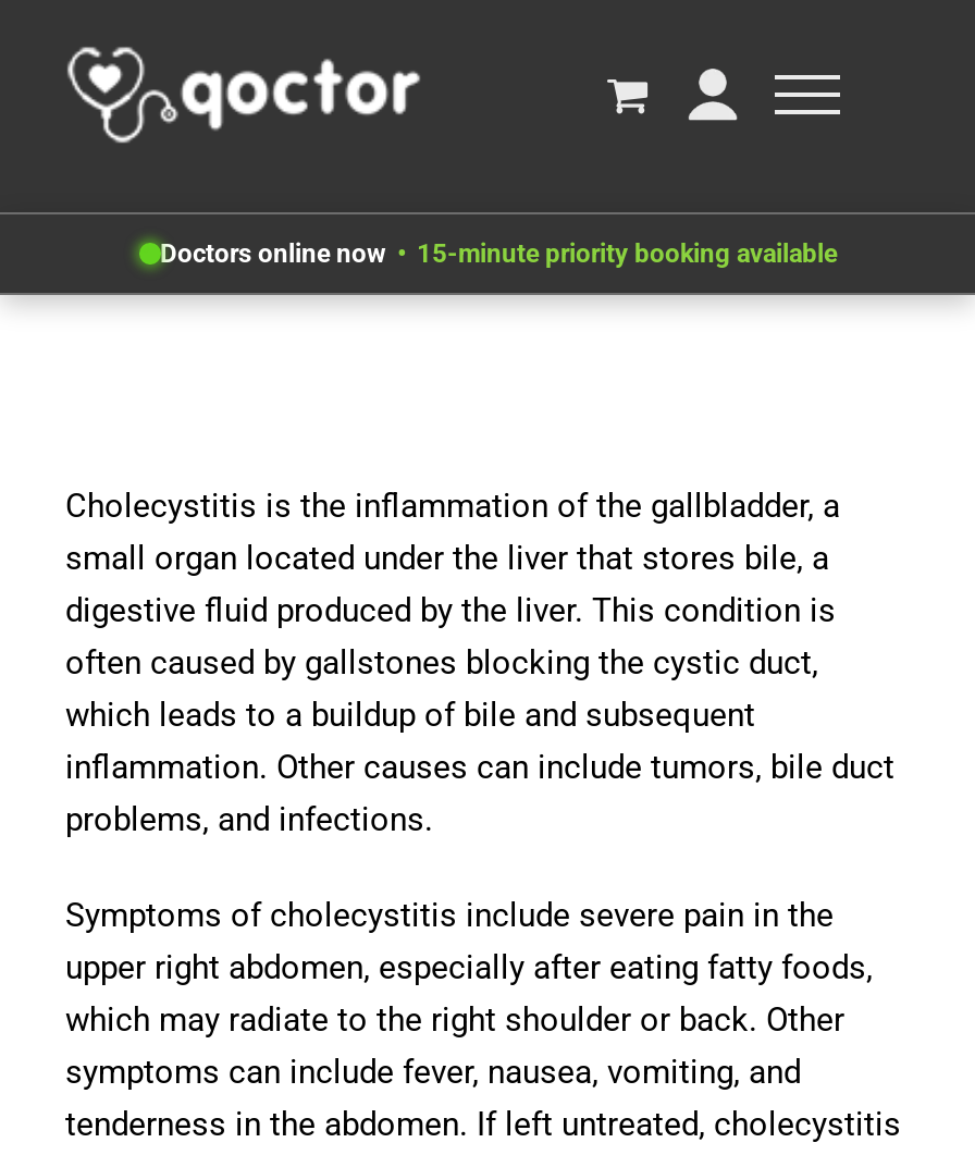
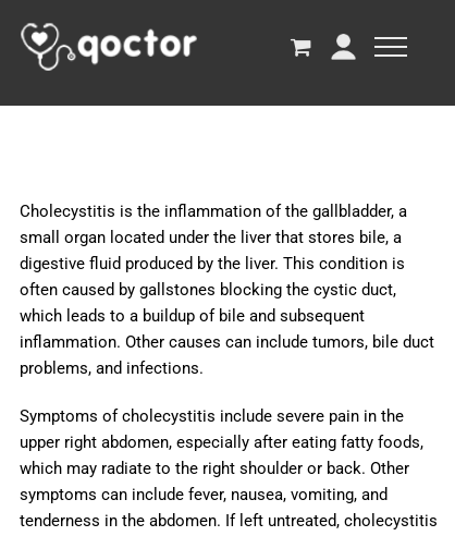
- Doctors online now
- 15-minute priority booking available
